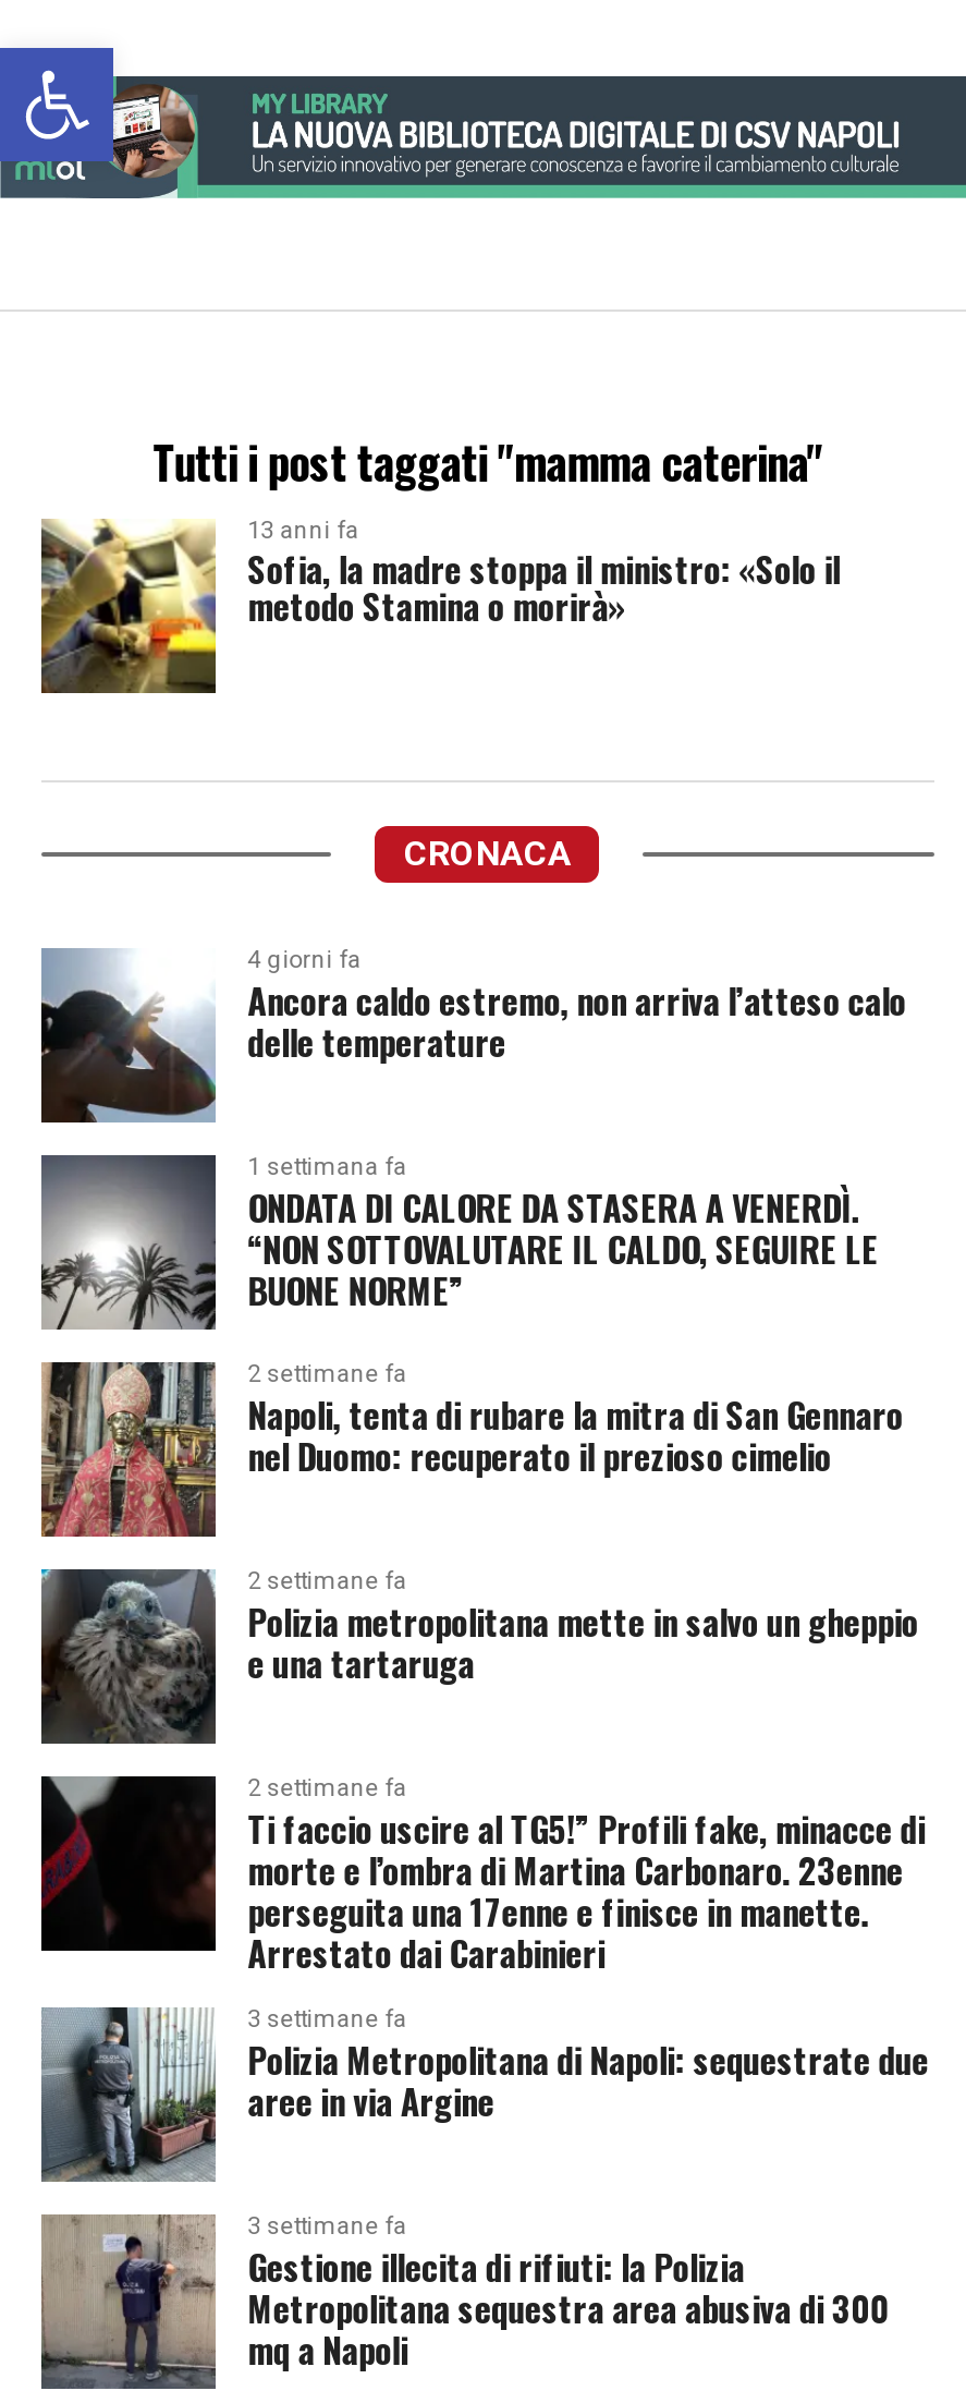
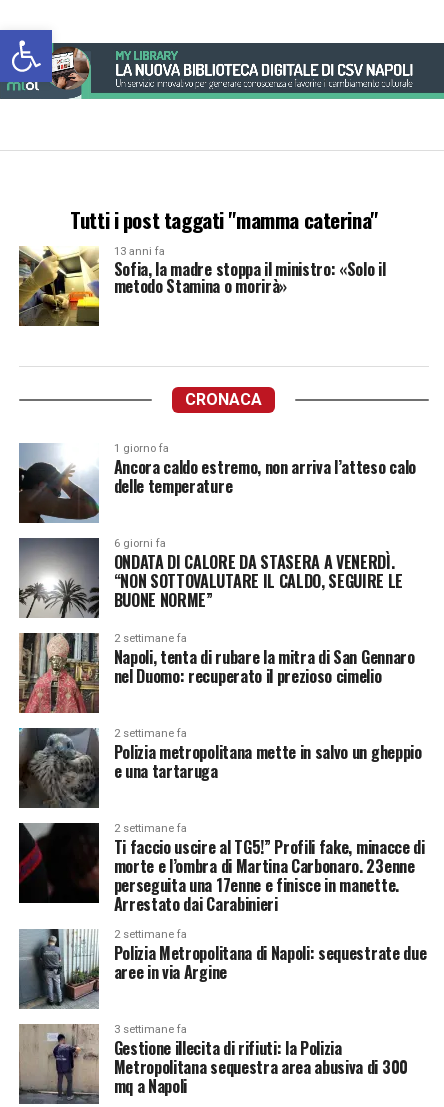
- 4 giorni fa
+ 1 giorno fa

- 1 settimana fa
+ 6 giorni fa

- 3 settimane fa
+ 2 settimane fa
